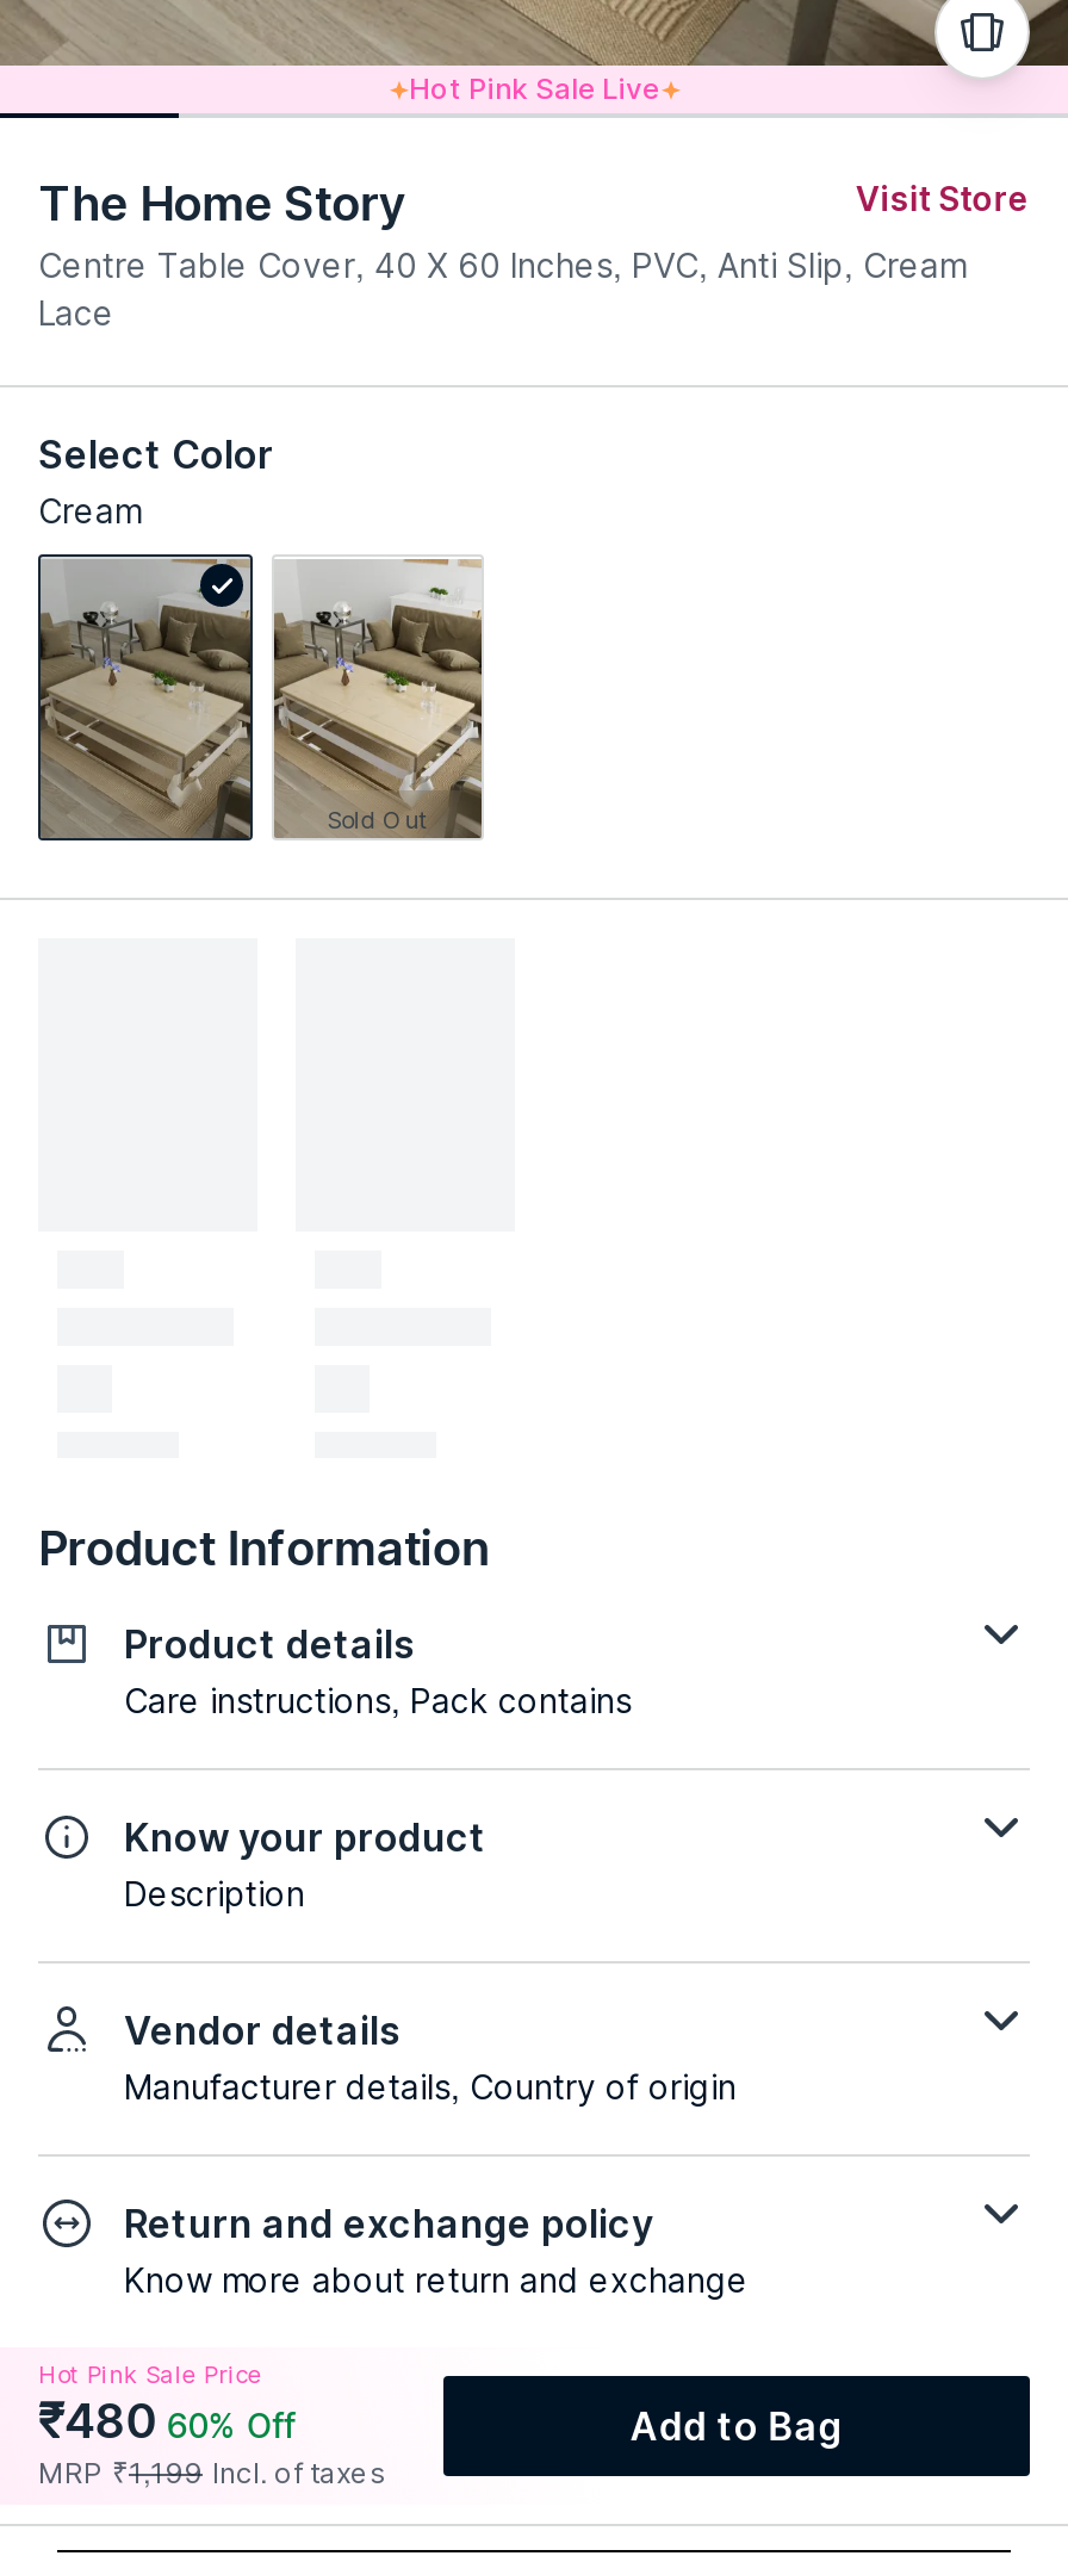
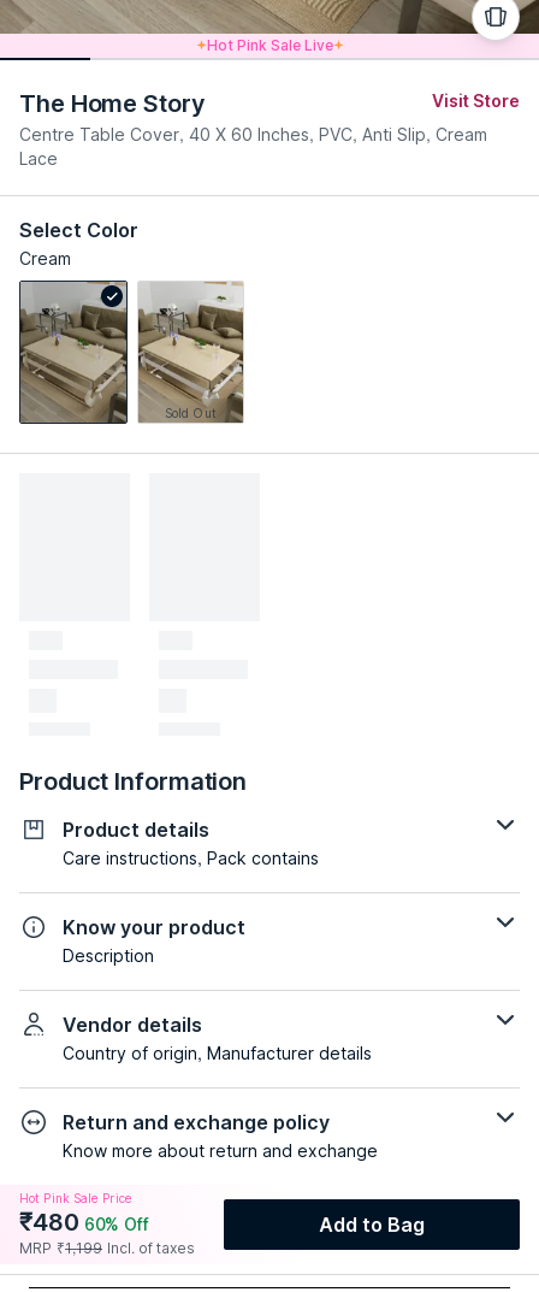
- Manufacturer details, Country of origin
+ Country of origin, Manufacturer details
